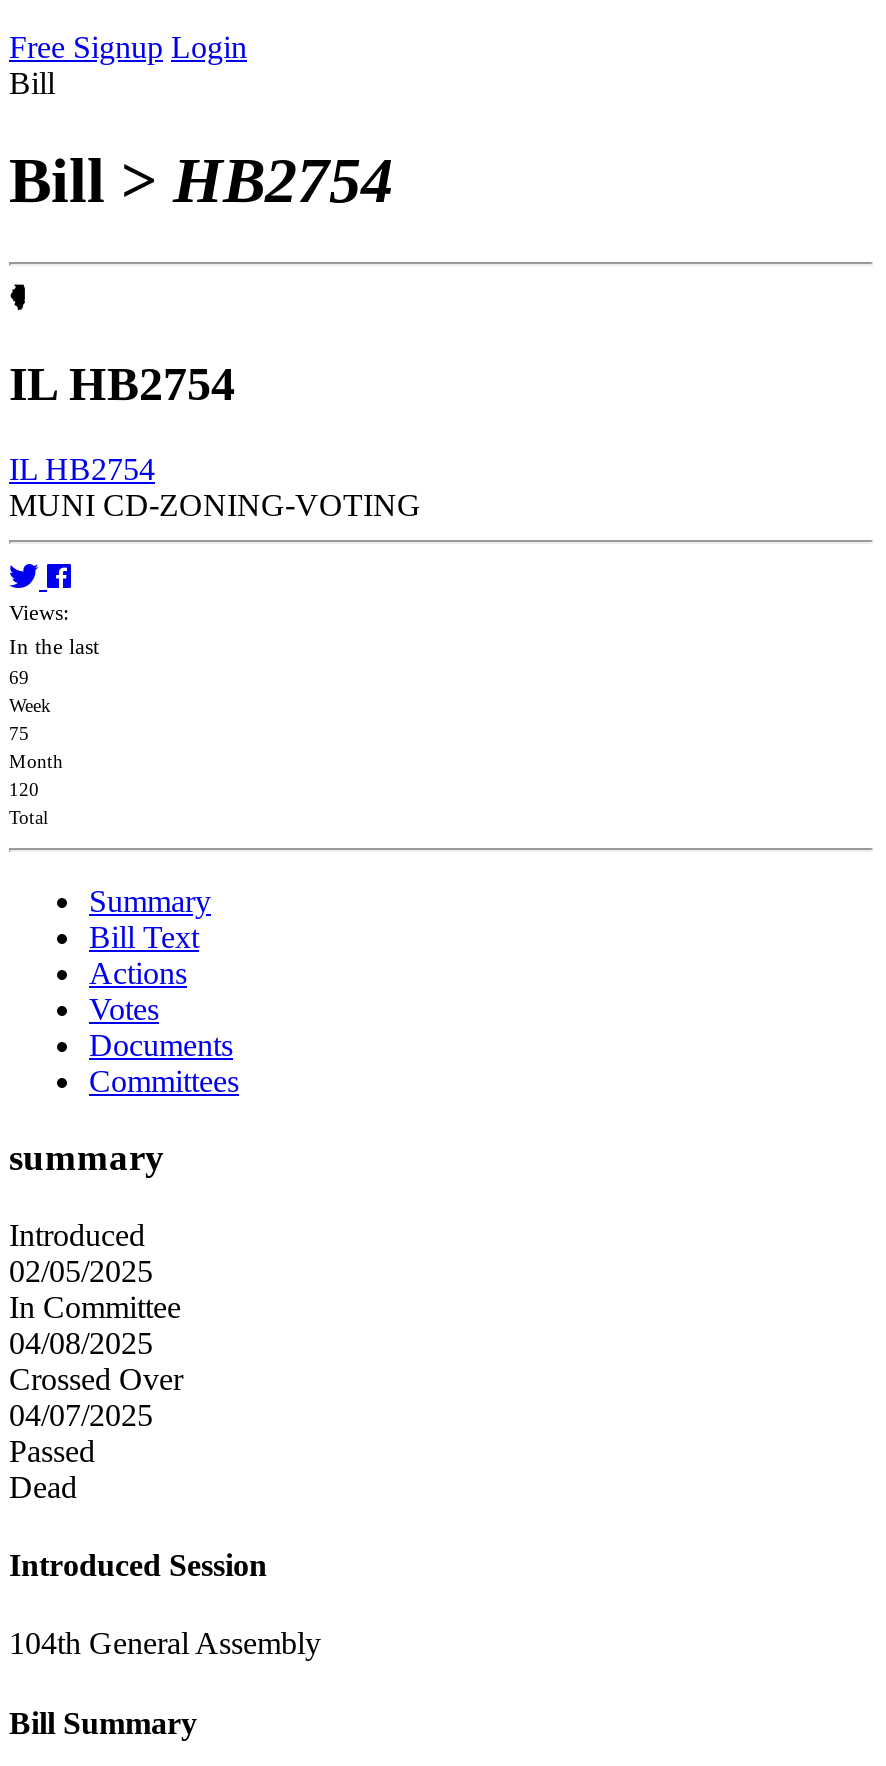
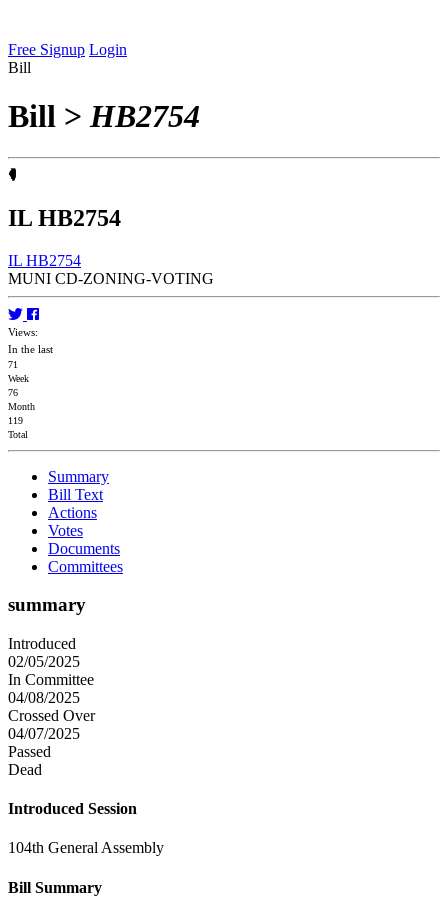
- 69
+ 71

- 75
+ 76

- 120
+ 119
